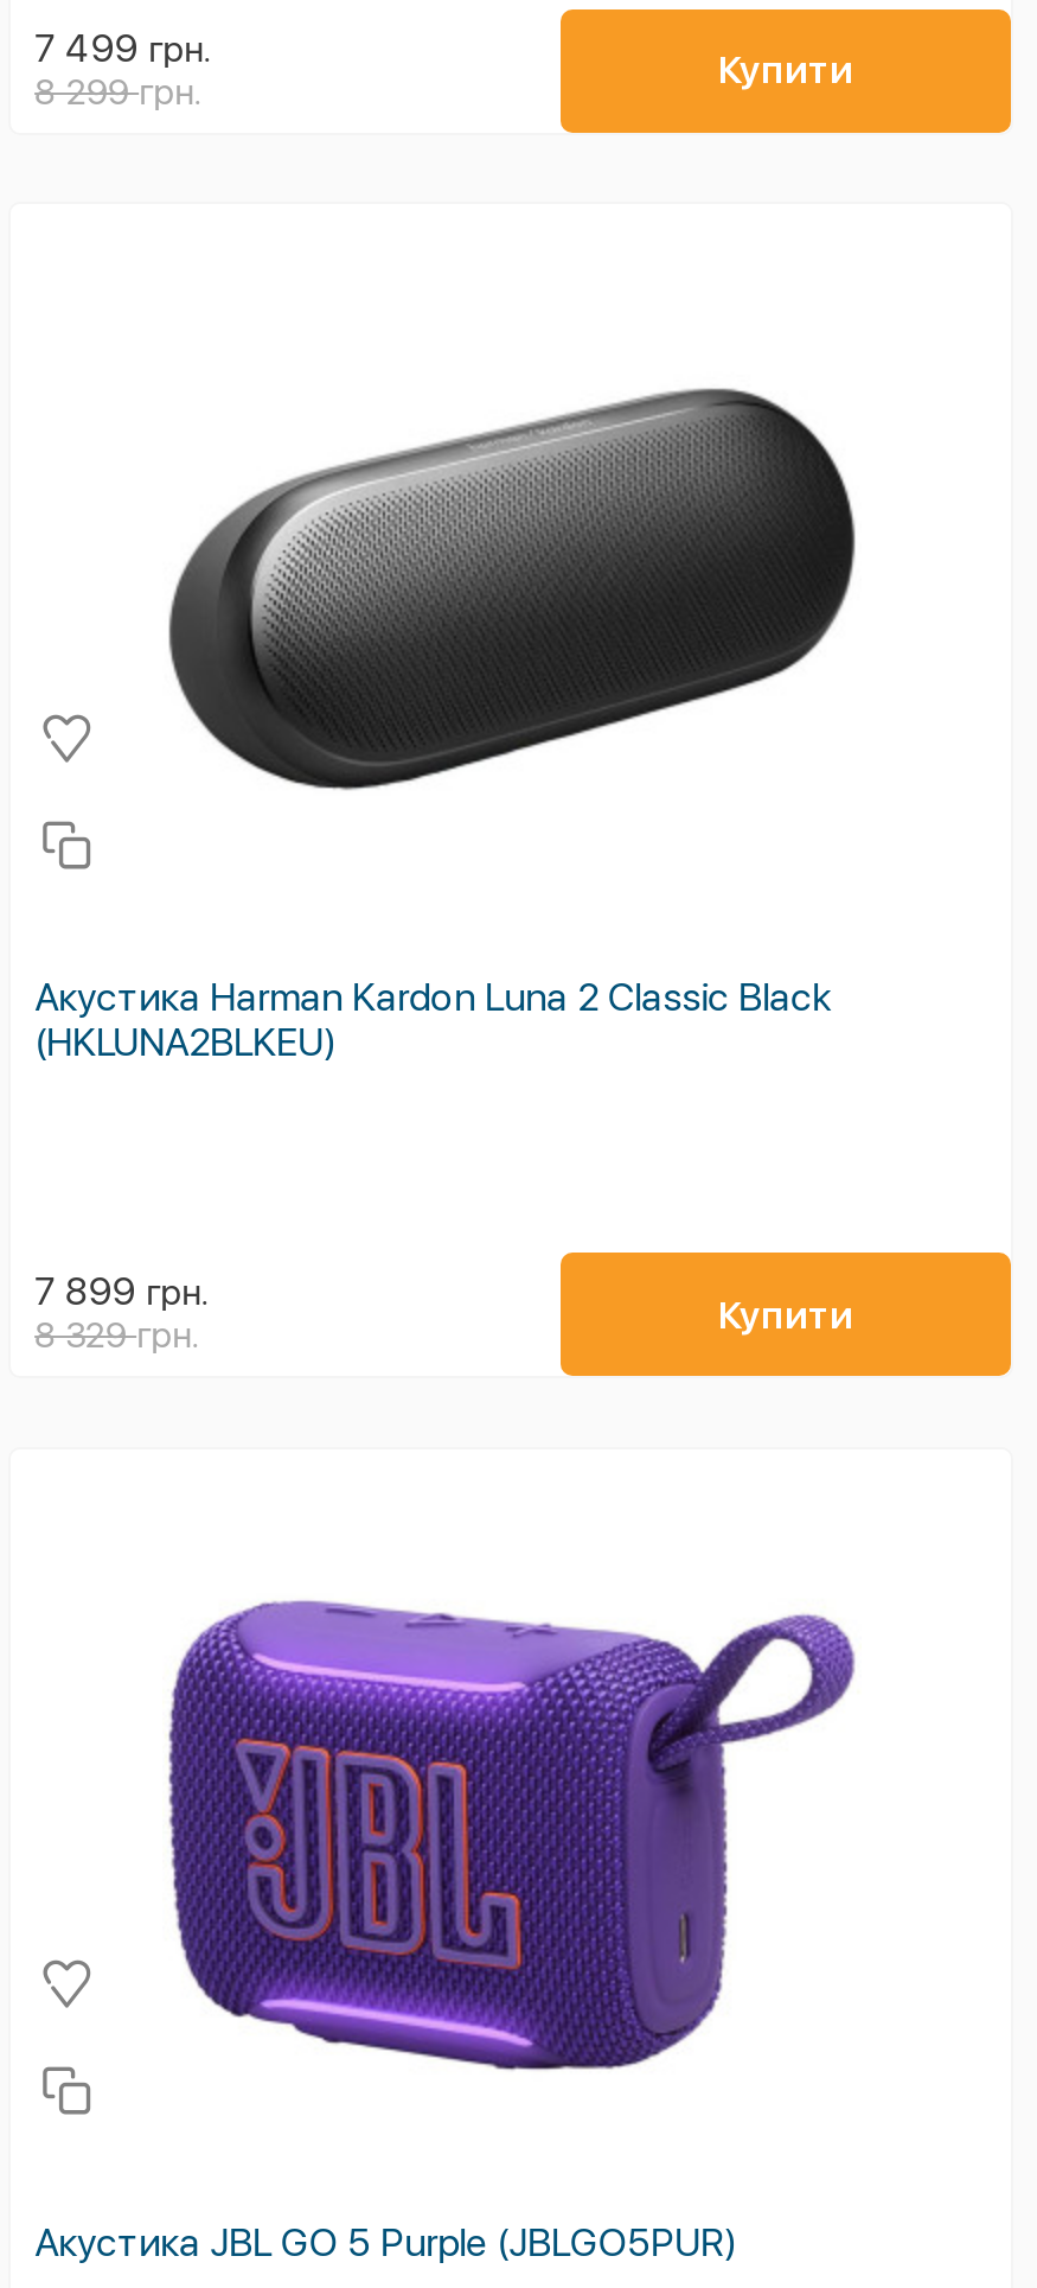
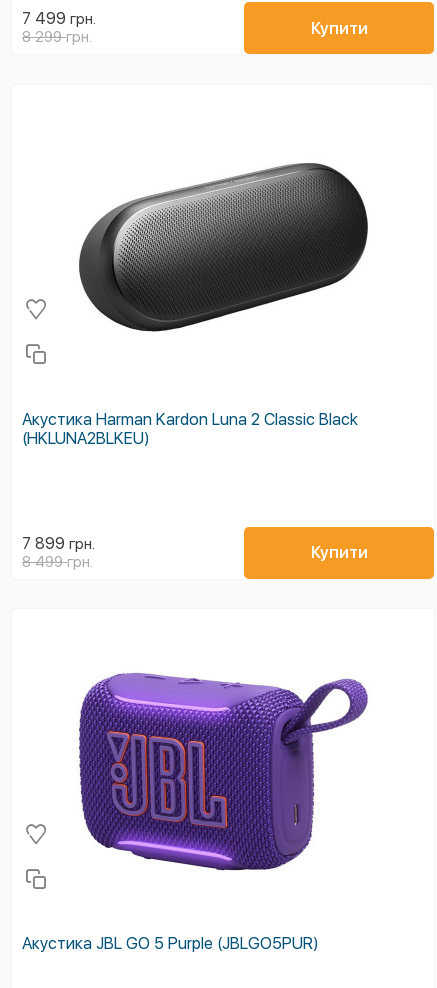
- 8 329грн.
+ 8 499грн.
